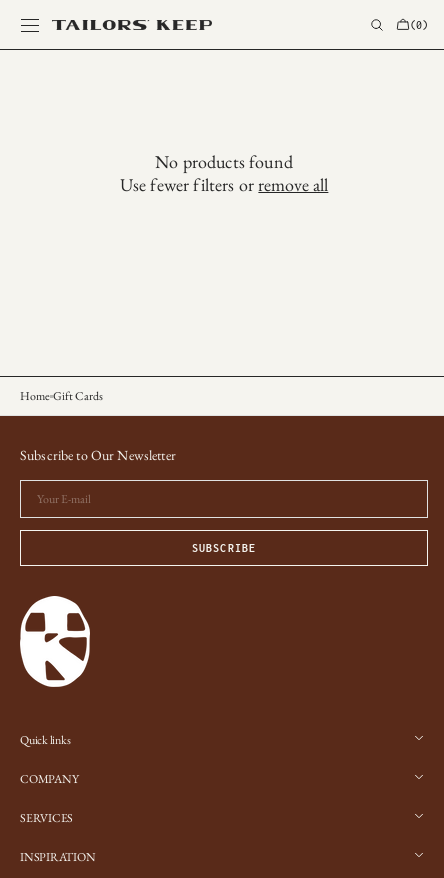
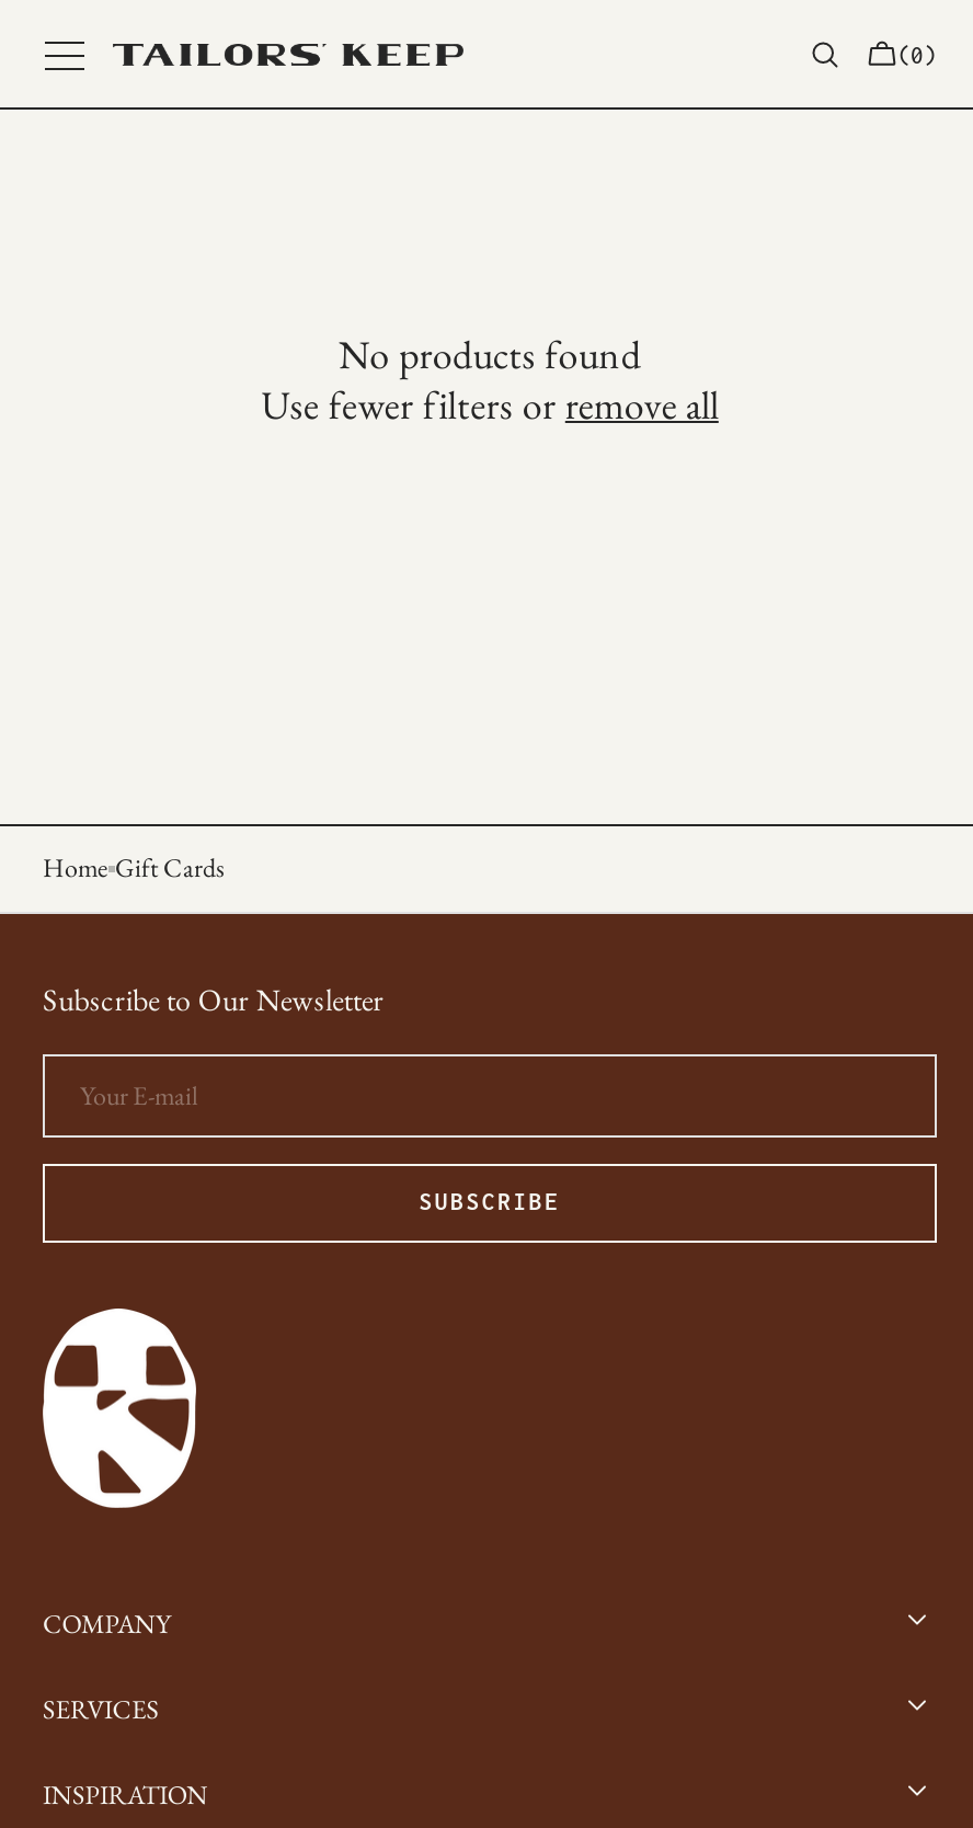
- Quick links
